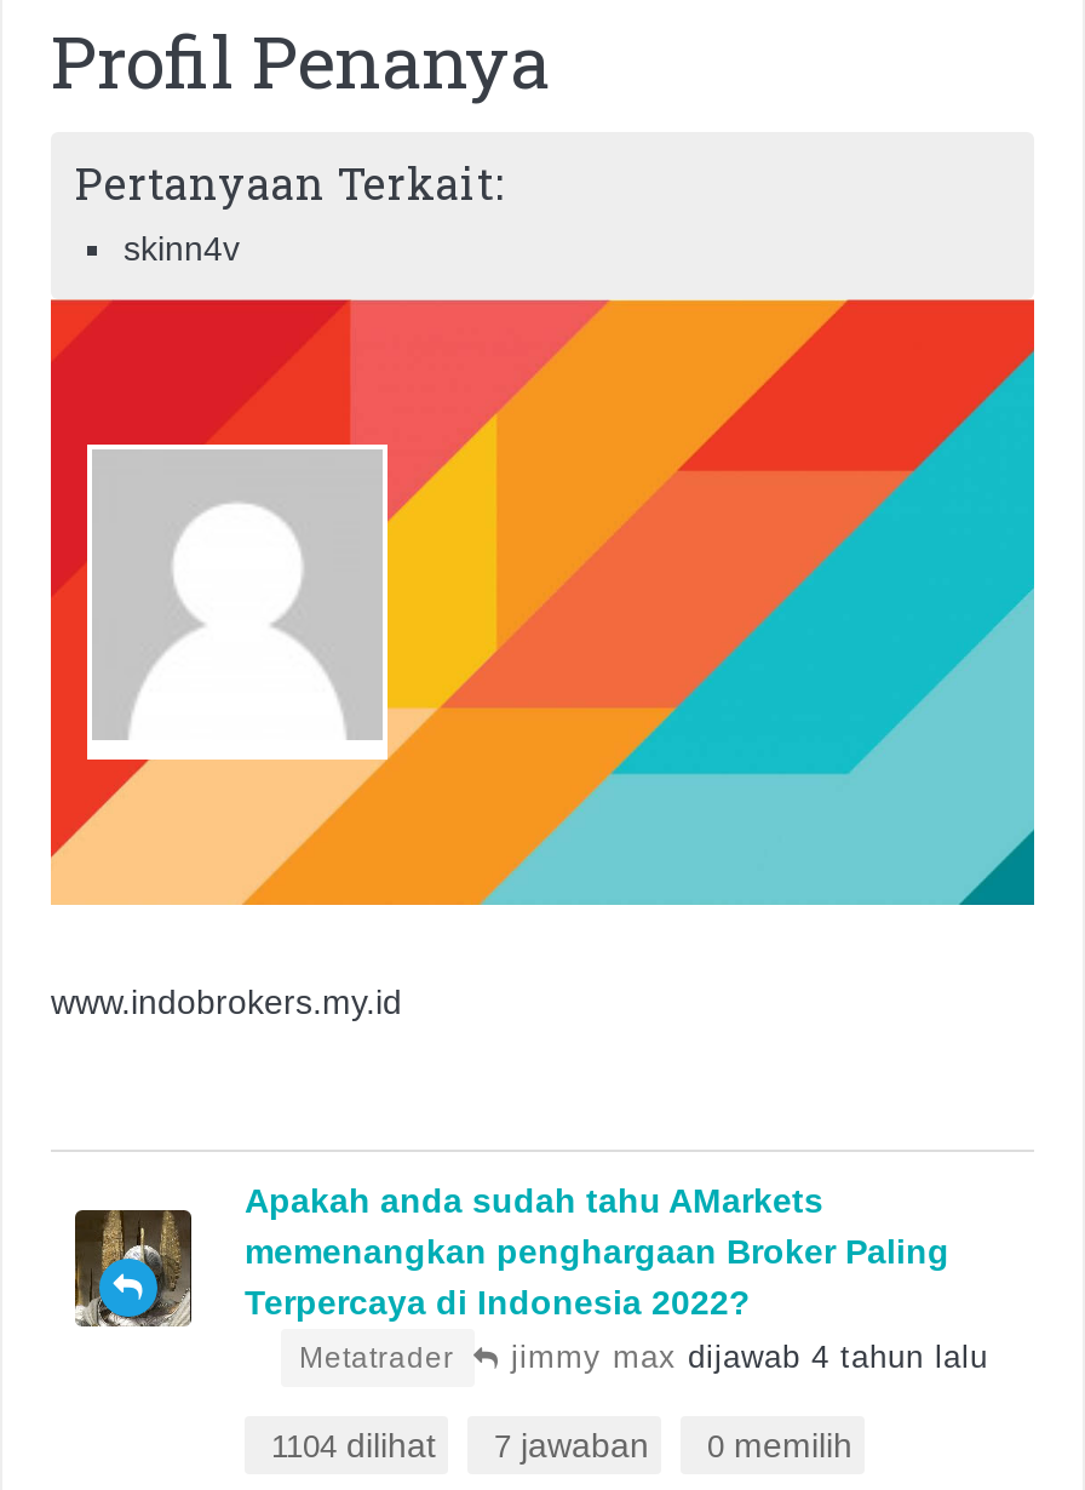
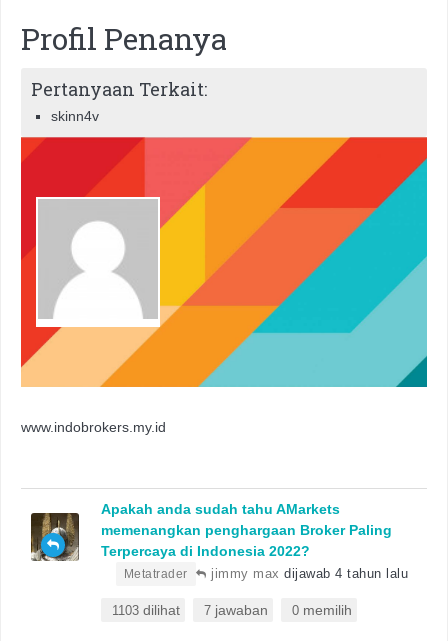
- 1104 dilihat 7 jawaban 0 memilih
+ 1103 dilihat 7 jawaban 0 memilih
